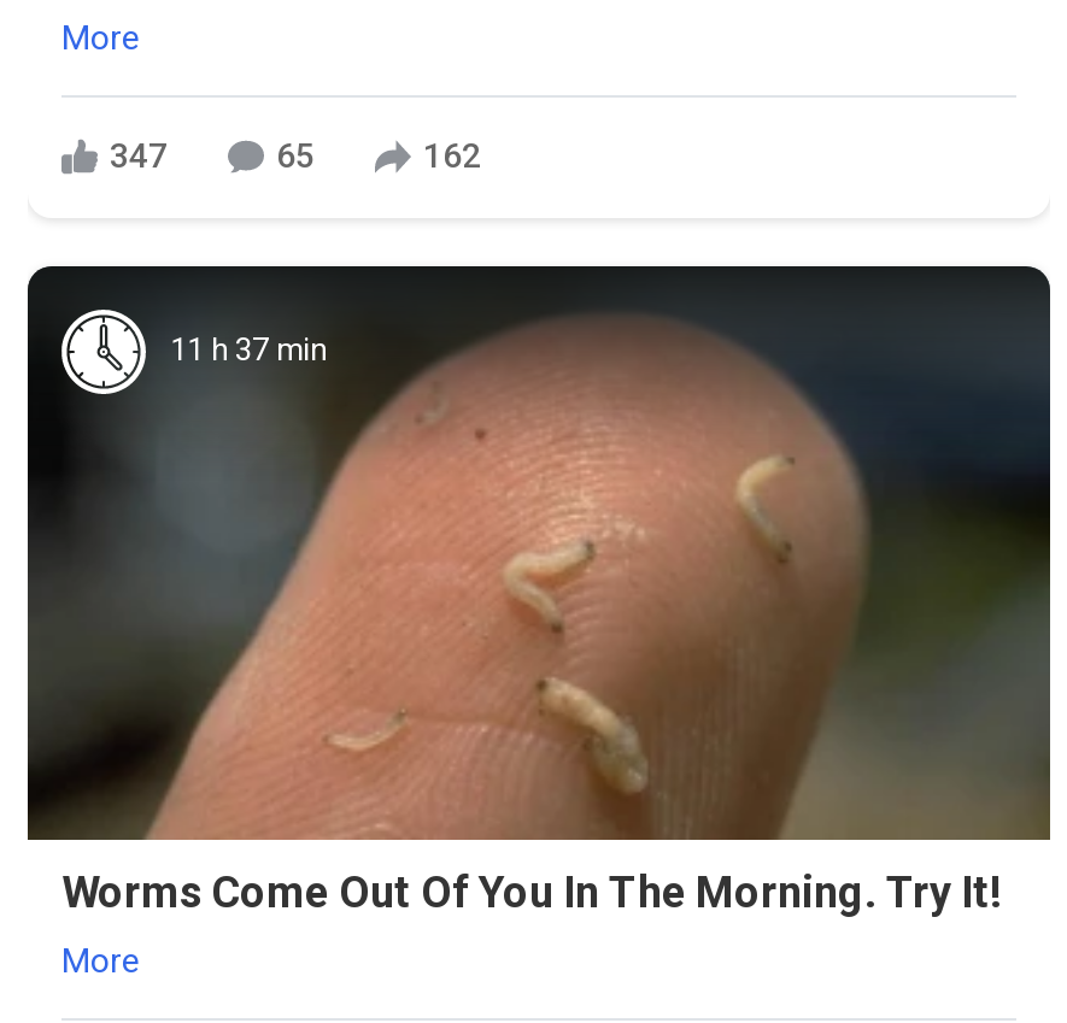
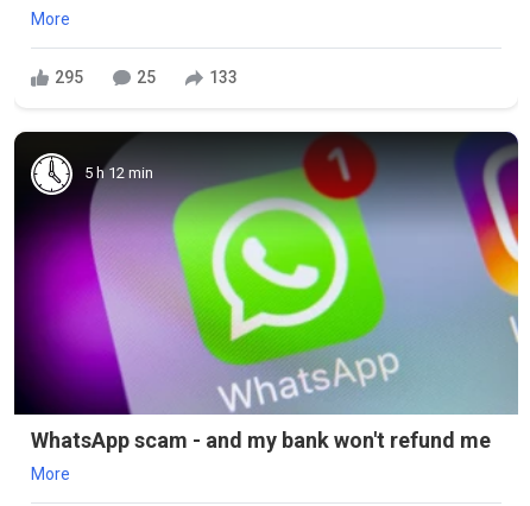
- 347
- 65
- 162
+ 295
+ 25
+ 133

- [image]
- 11 h 37 min
+ [image]
+ 5 h 12 min

- Worms Come Out Of You In The Morning. Try It!
+ WhatsApp scam - and my bank won't refund me
